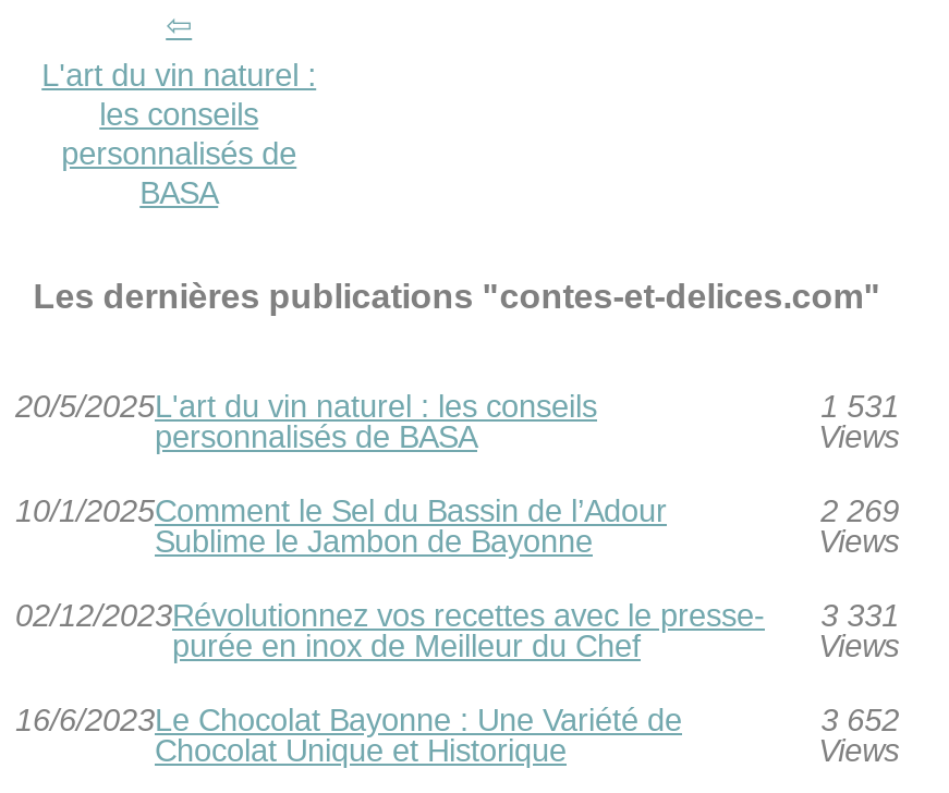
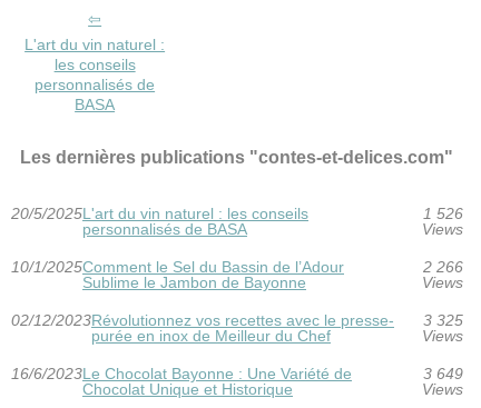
- 1 531
+ 1 526

- 2 269
+ 2 266

- 02/12/2023Révolutionnez vos recettes avec le presse- 3 331
+ 02/12/2023Révolutionnez vos recettes avec le presse- 3 325

- 3 652
+ 3 649
